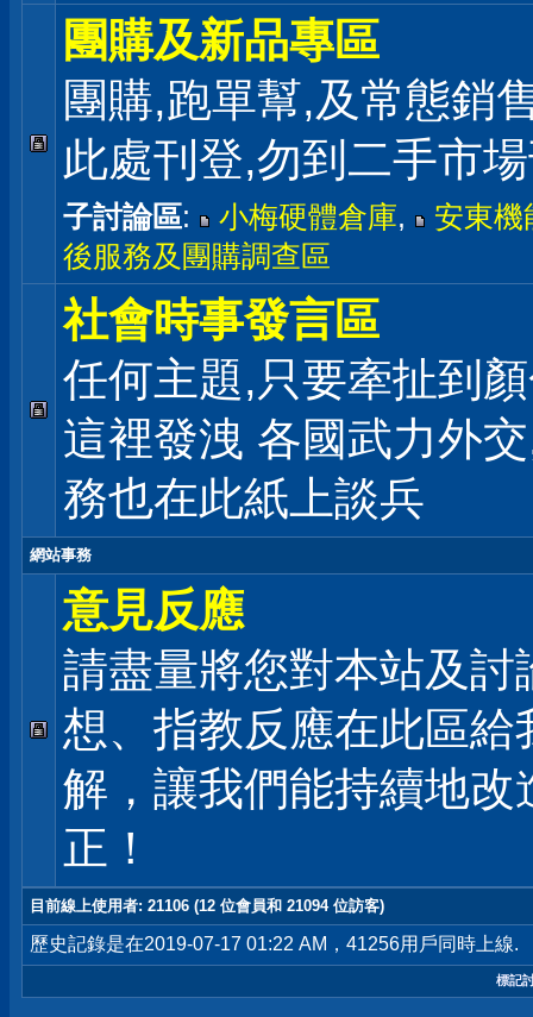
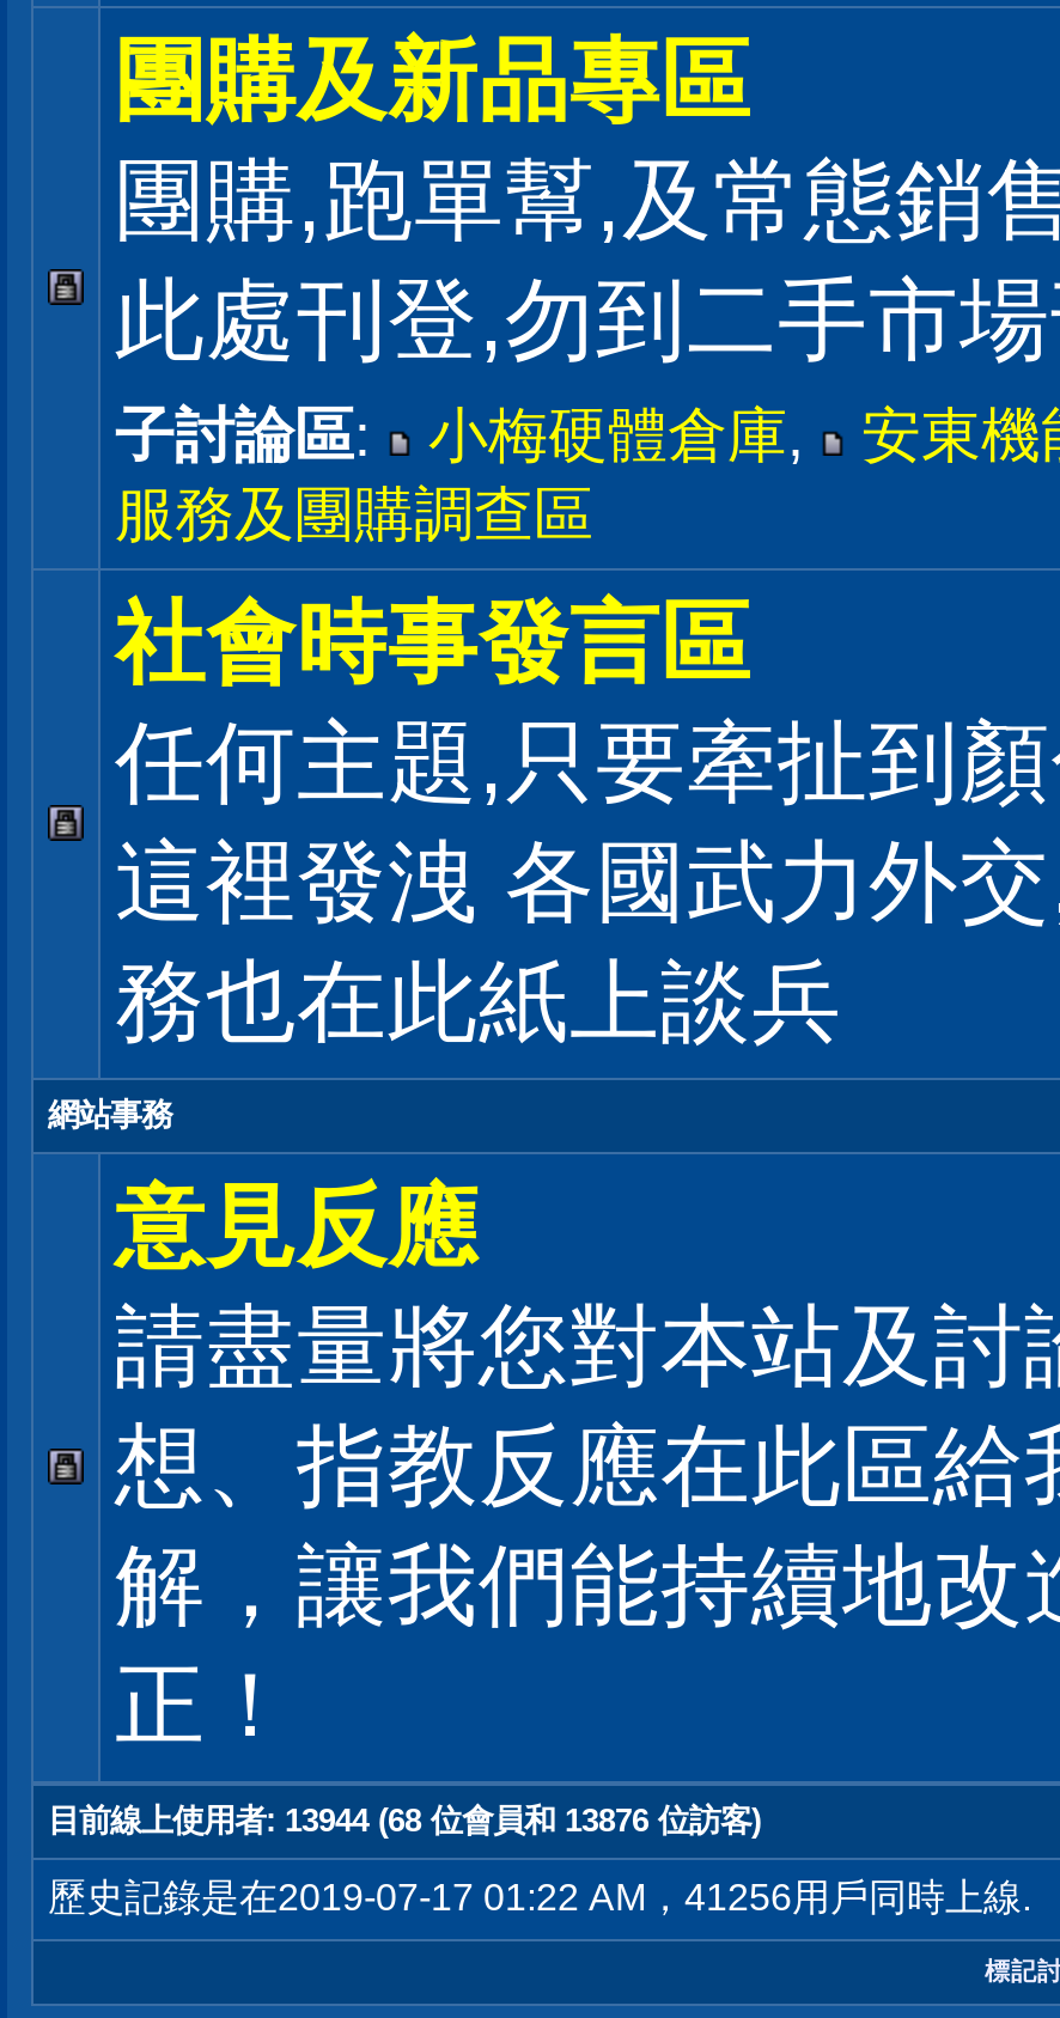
- 後服務及團購調查區
+ 服務及團購調查區

- 目前線上使用者: 21106 (12 位會員和 21094 位訪客)
+ 目前線上使用者: 13944 (68 位會員和 13876 位訪客)
